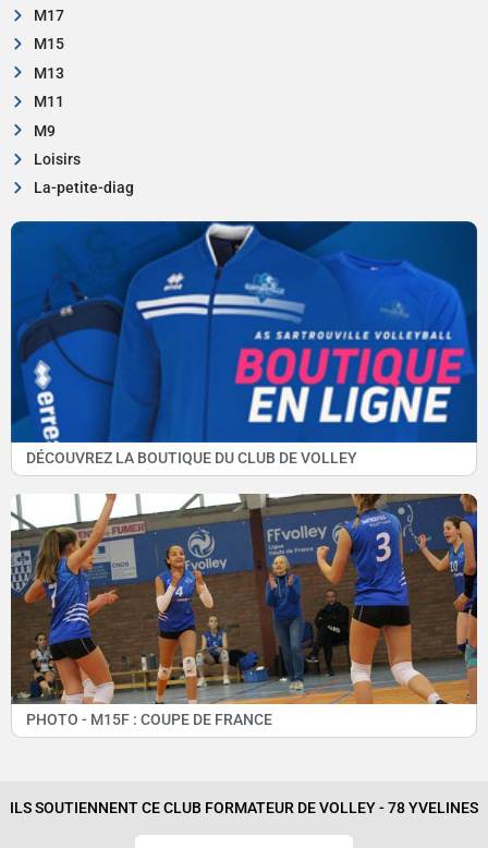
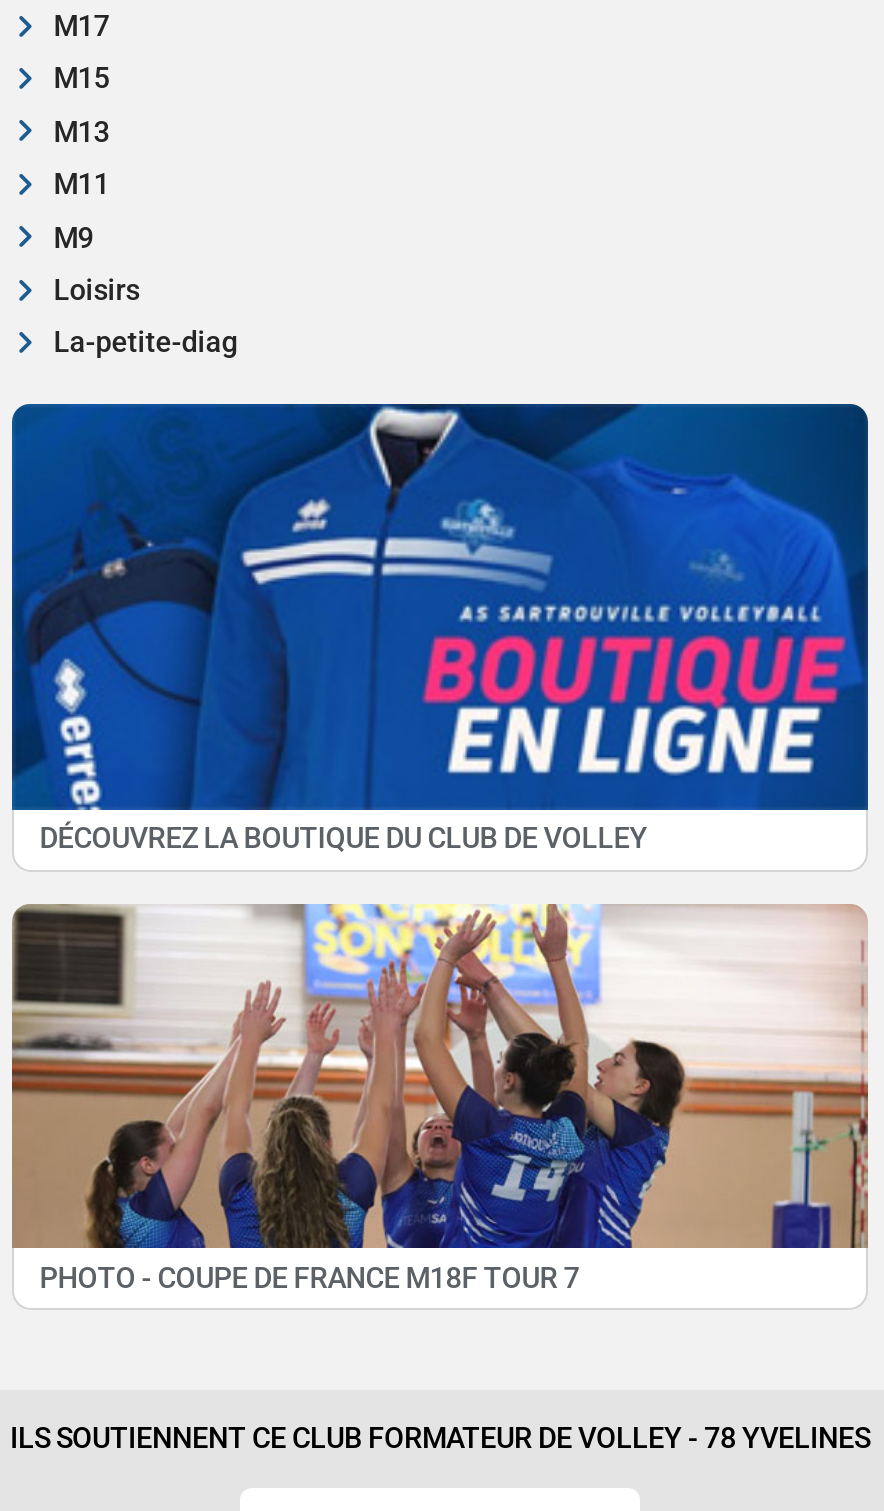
- [image]
- PHOTO - M15F : COUPE DE FRANCE
+ [image]
+ PHOTO - COUPE DE FRANCE M18F TOUR 7
